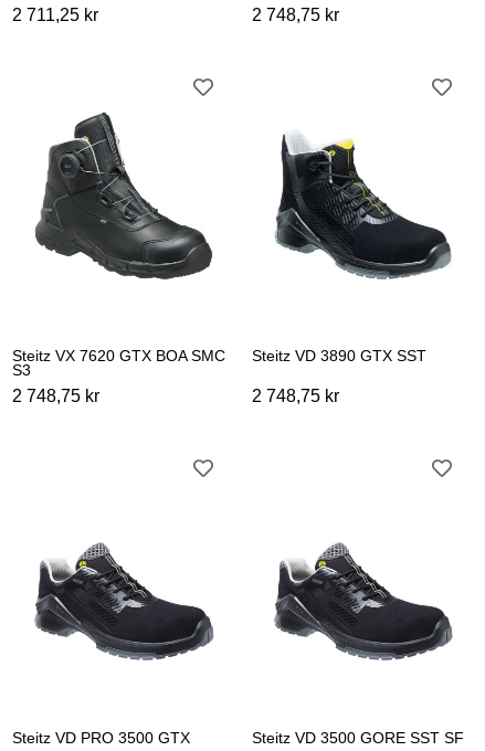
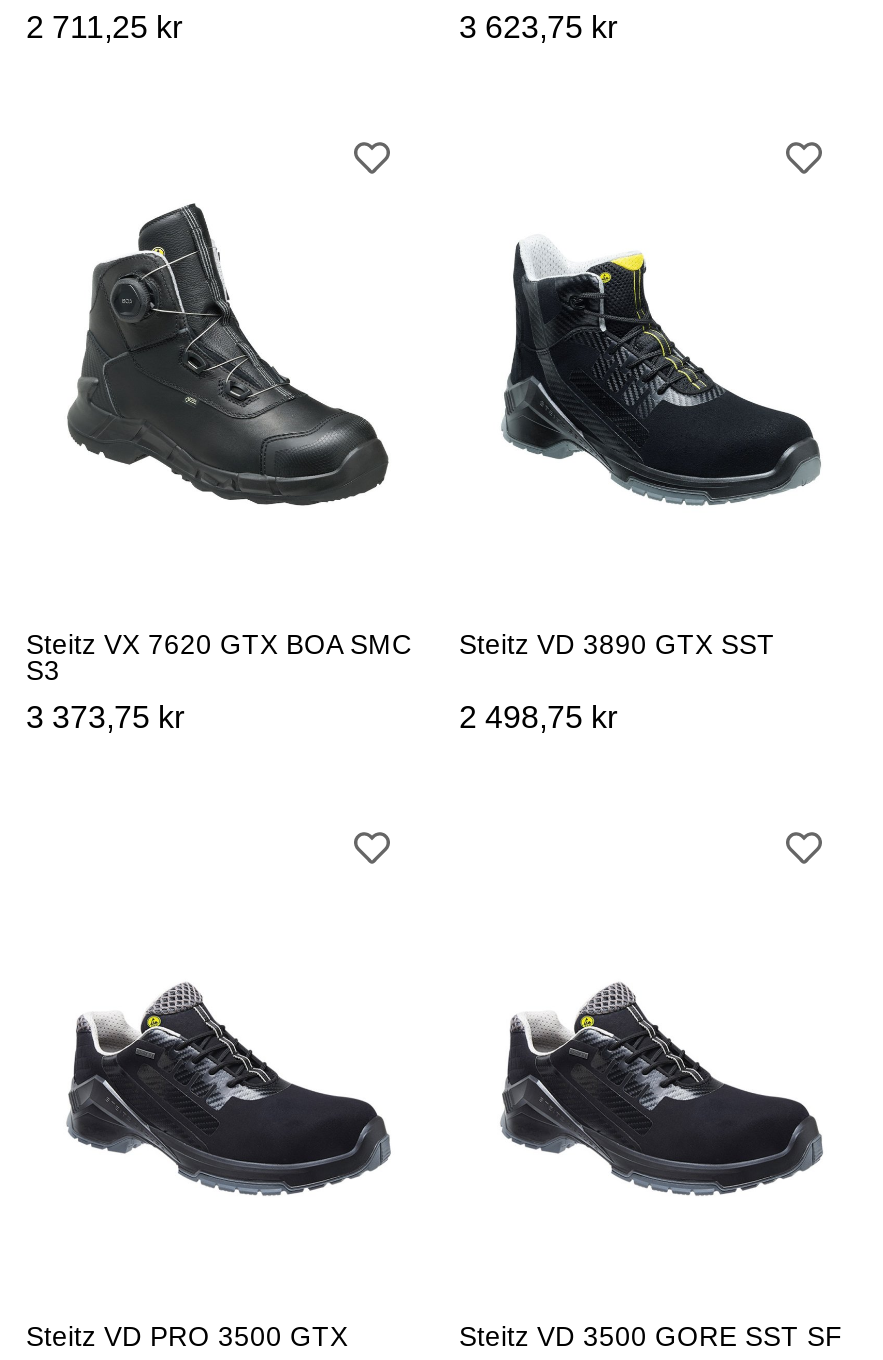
- 2 748,75 kr
+ 3 623,75 kr

- 2 748,75 kr
+ 3 373,75 kr

- 2 748,75 kr
+ 2 498,75 kr
